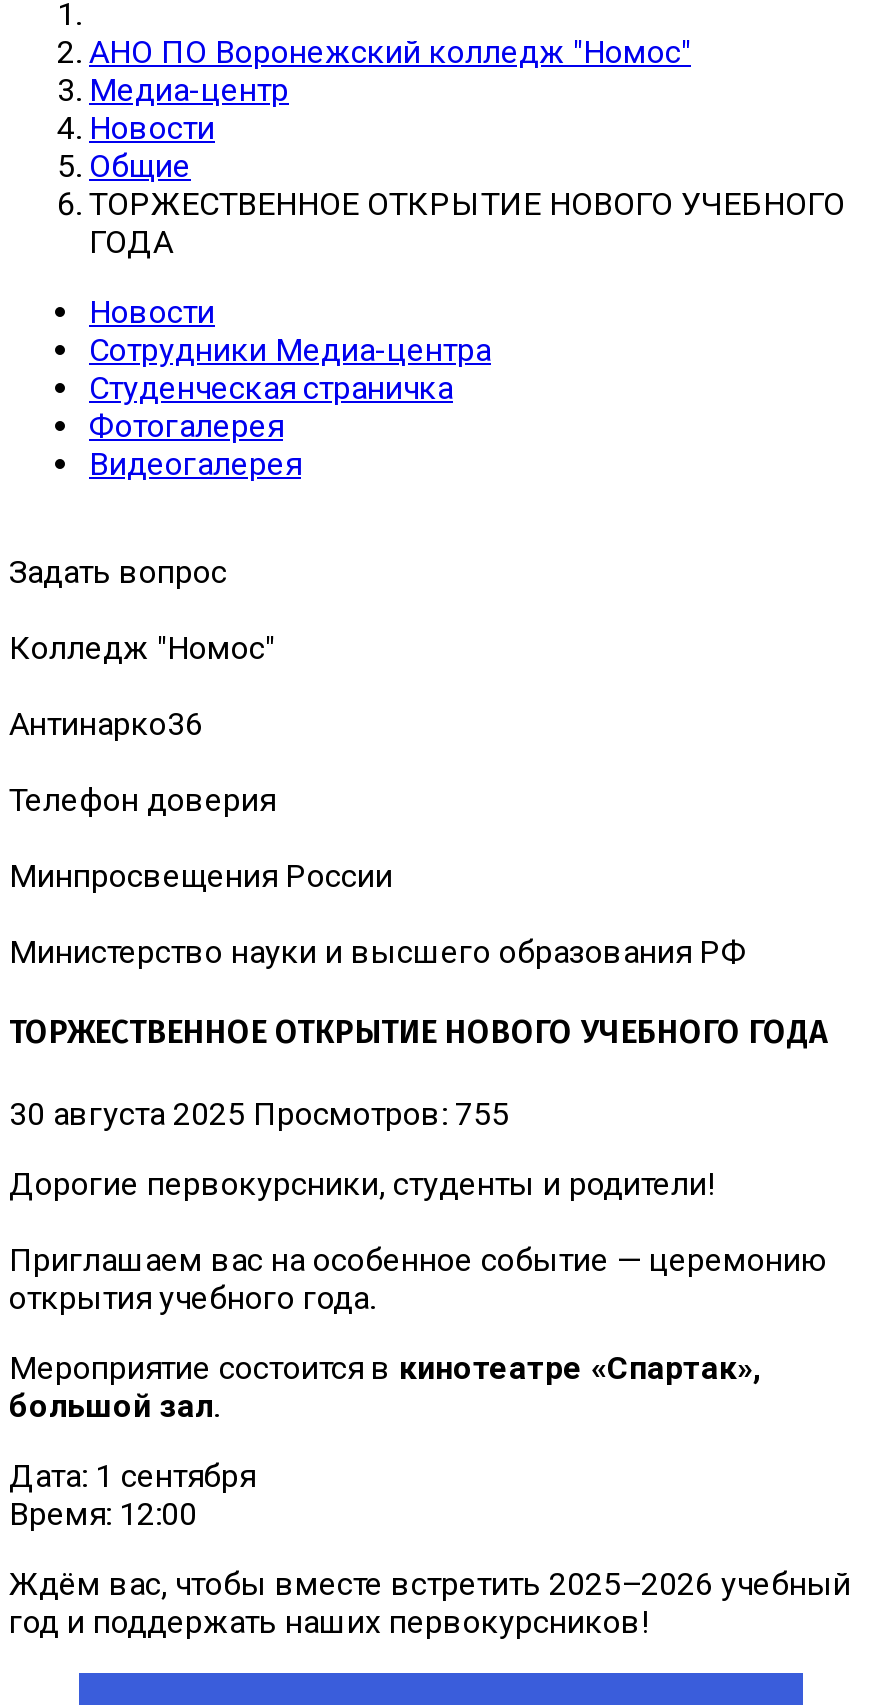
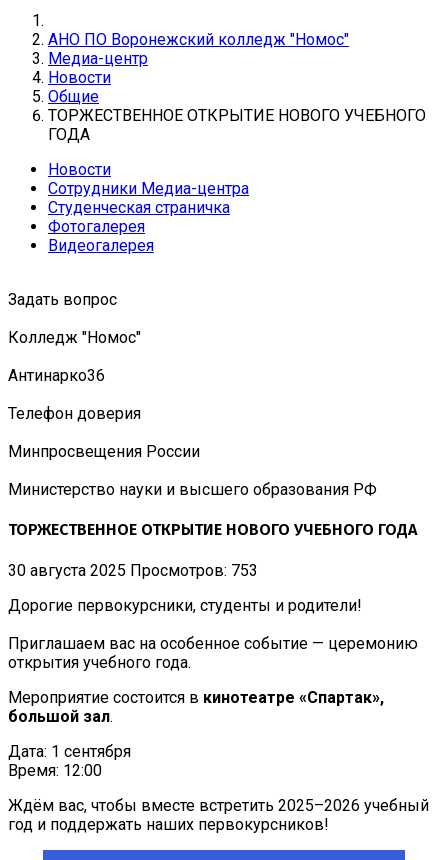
- 30 августа 2025 Просмотров: 755
+ 30 августа 2025 Просмотров: 753
